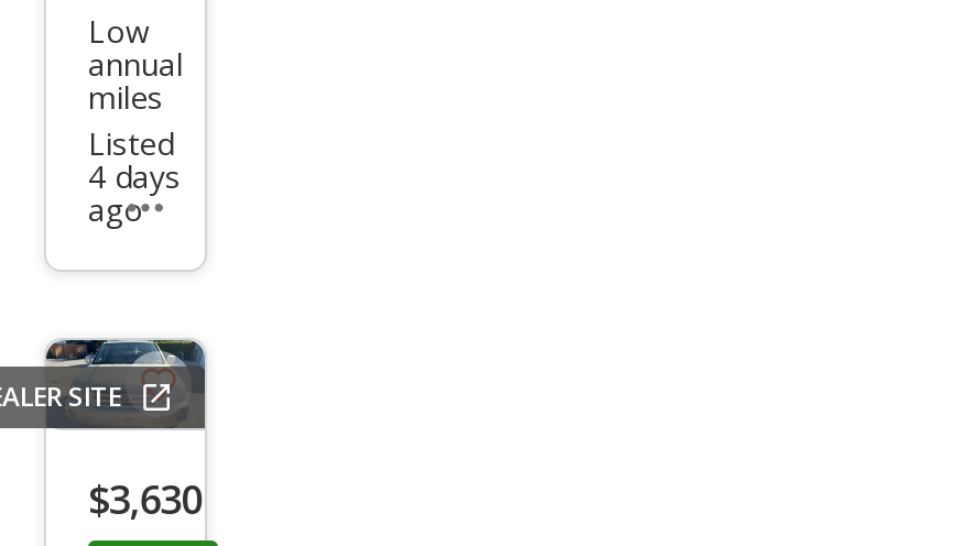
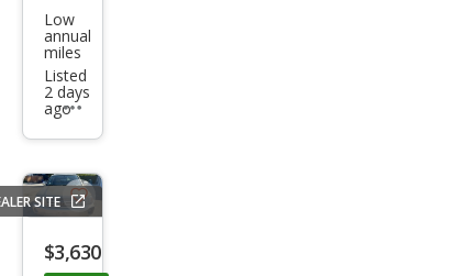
- 4 days
+ 2 days
